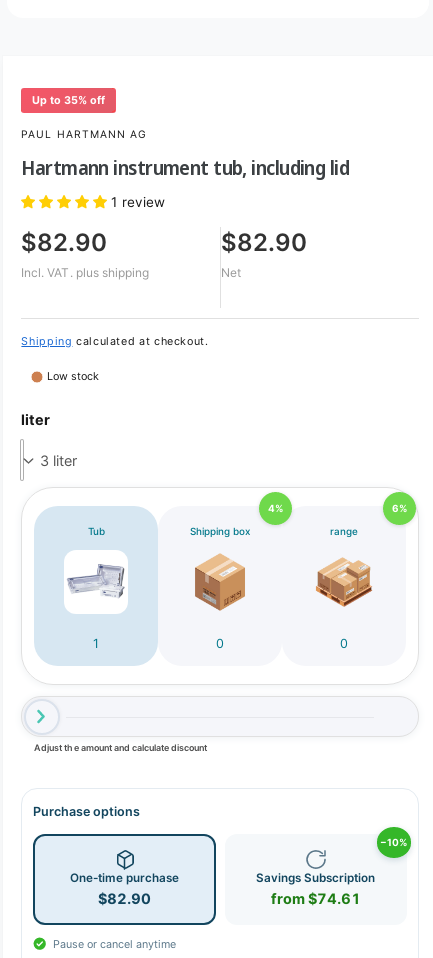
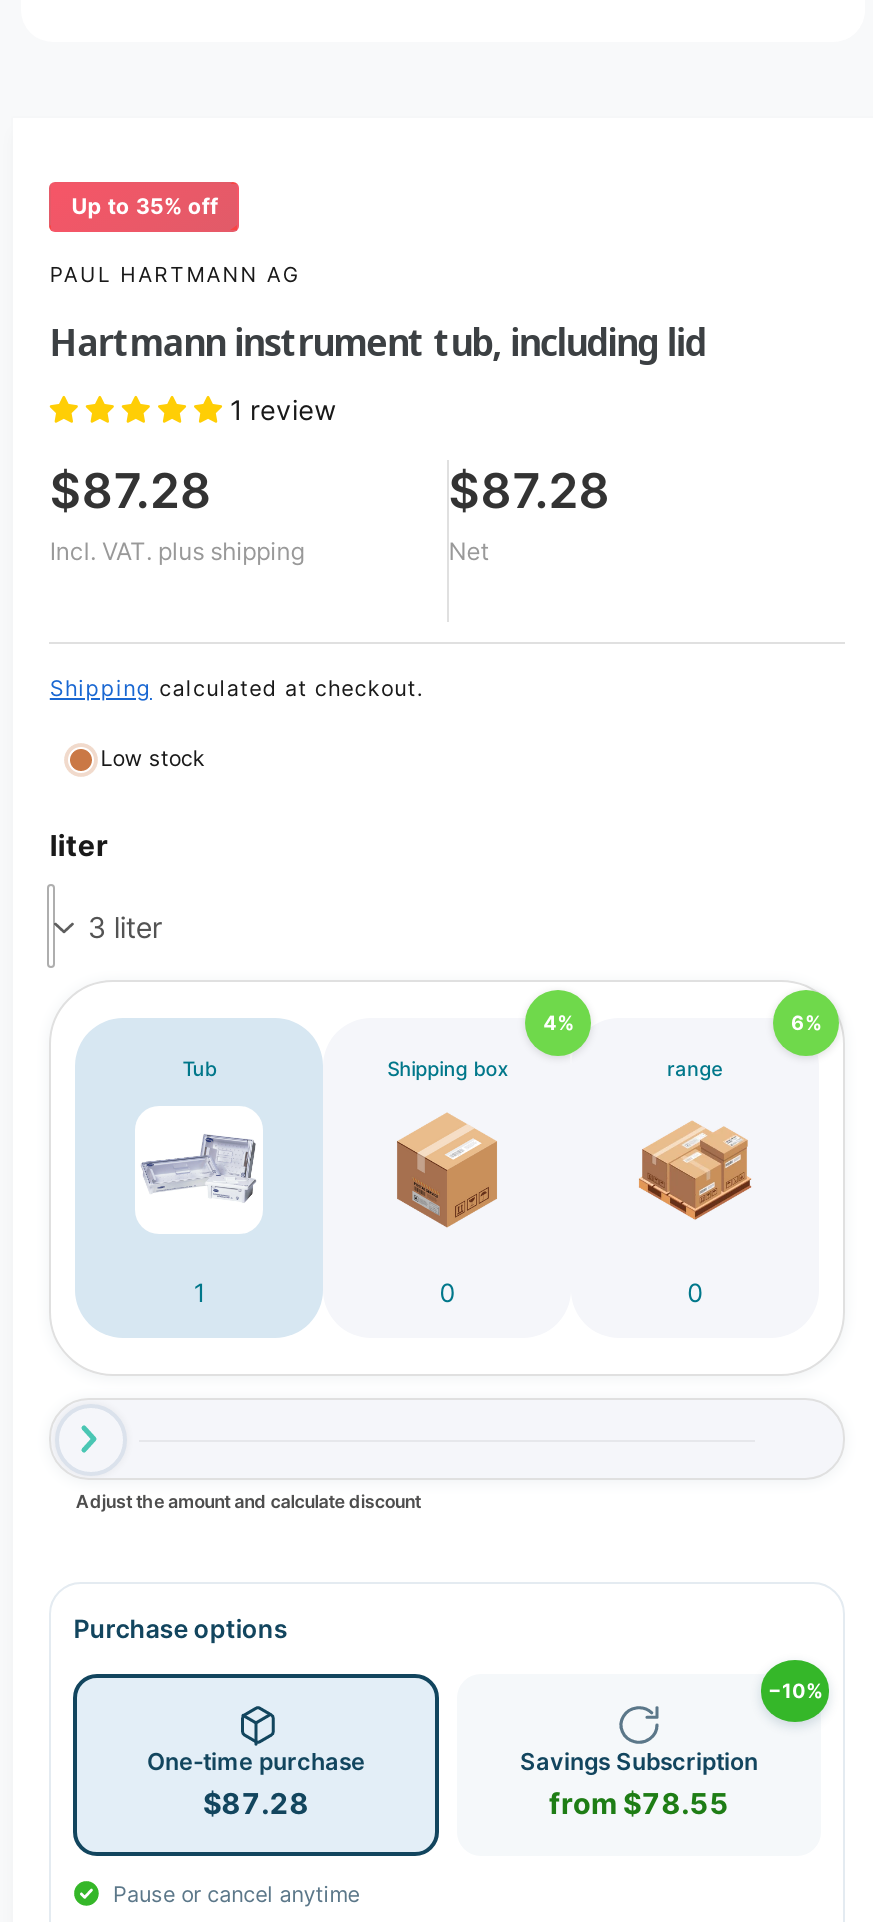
- $82.90
+ $87.28

- $82.90
+ $87.28

- $82.90
+ $87.28

- from $74.61
+ from $78.55
